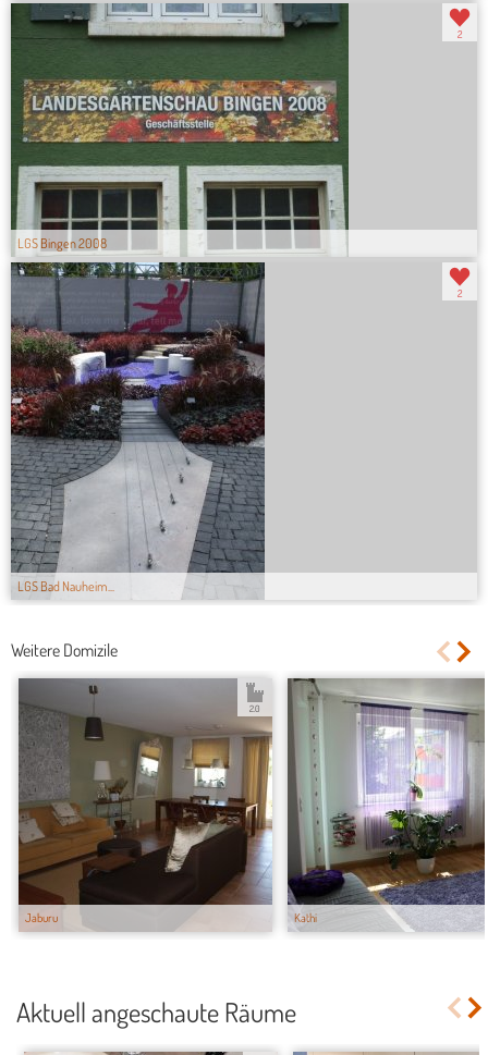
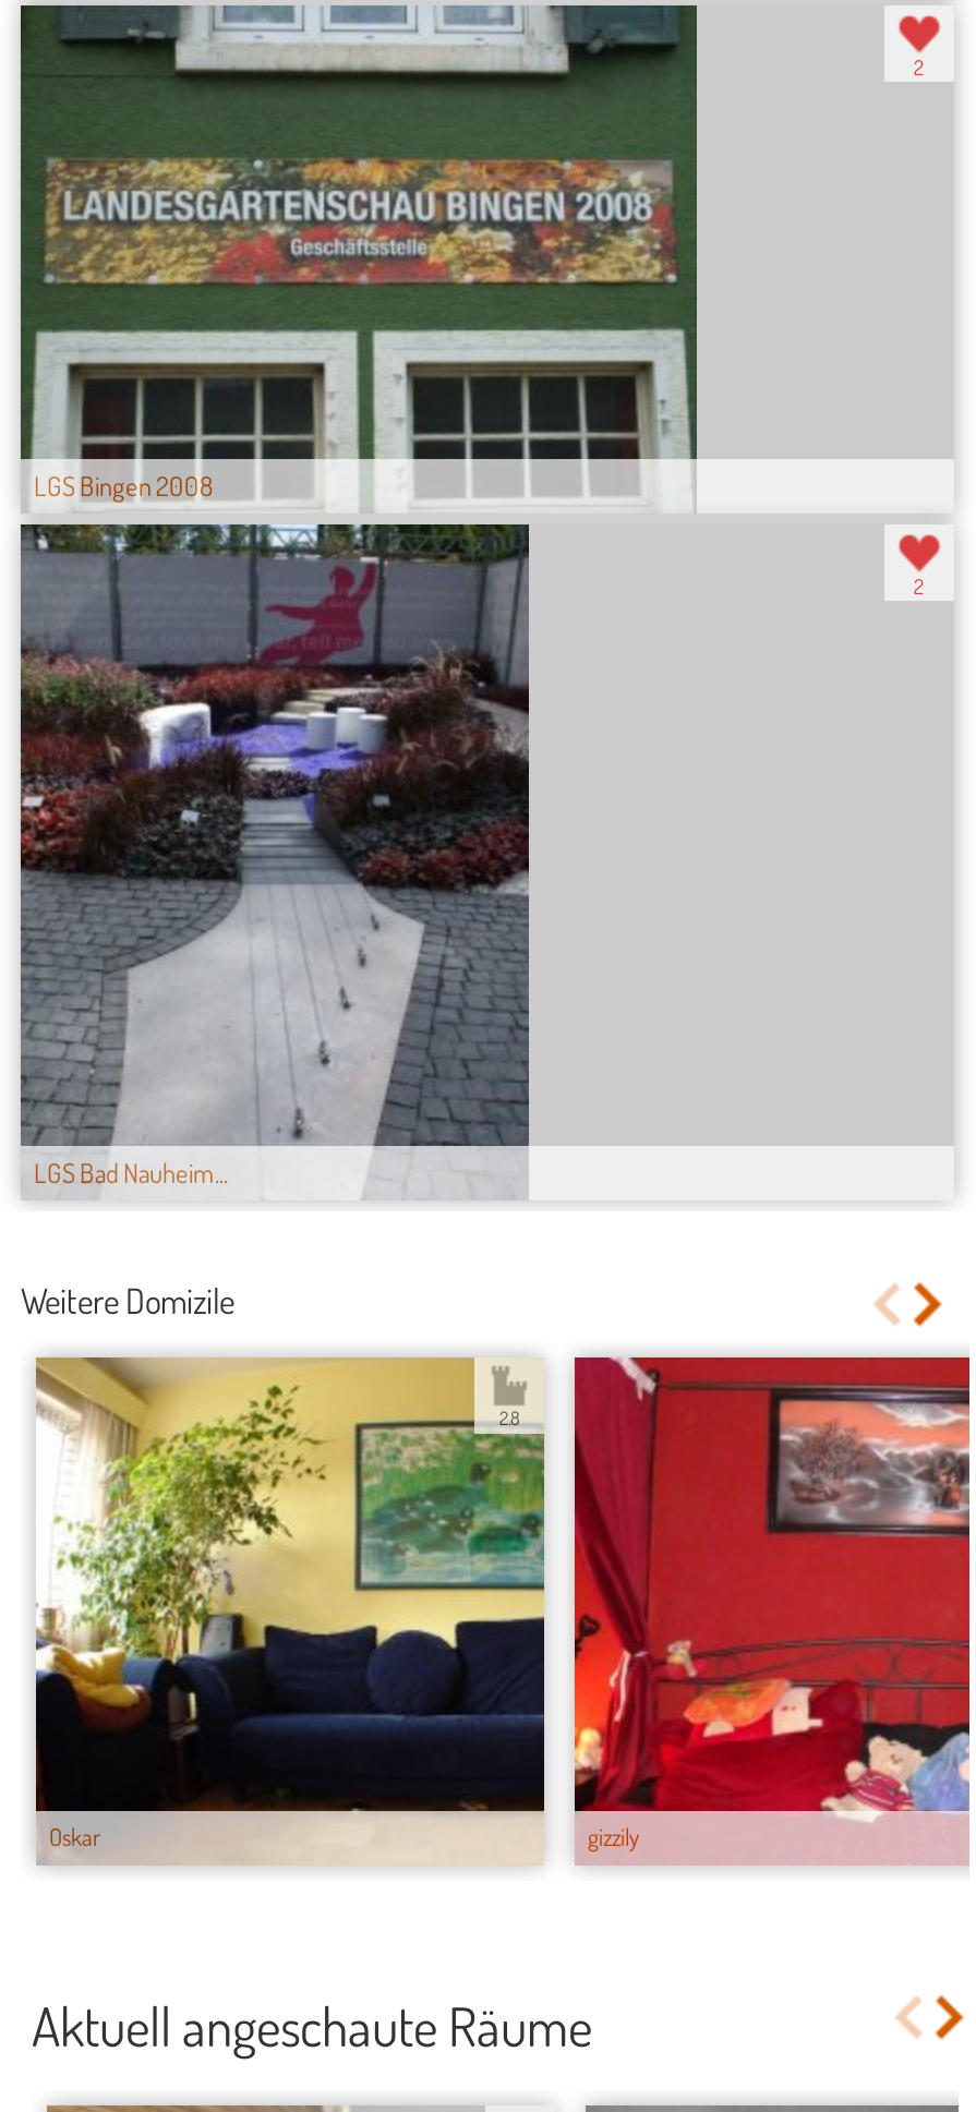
- [image]
- Jaburu
+ [image]
+ Oskar

- [image]
- Kathi
+ [image]
+ gizzily

- 2.0
+ 2.8
